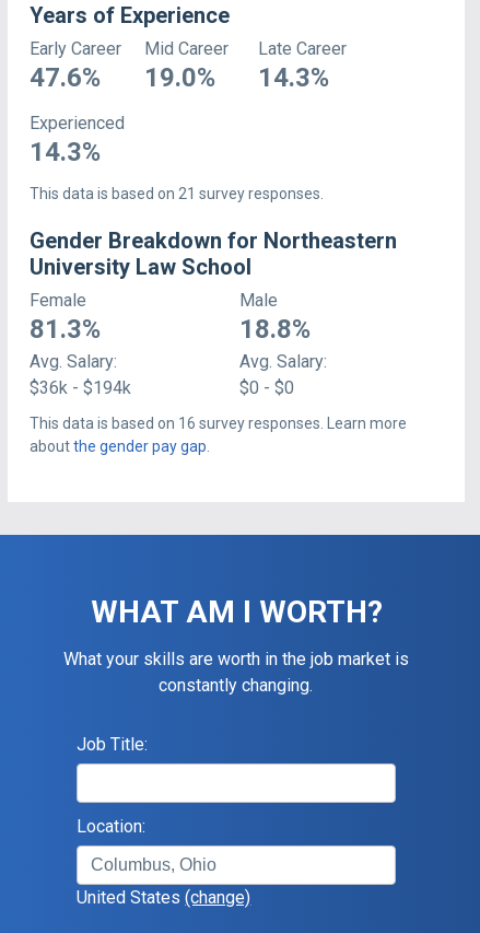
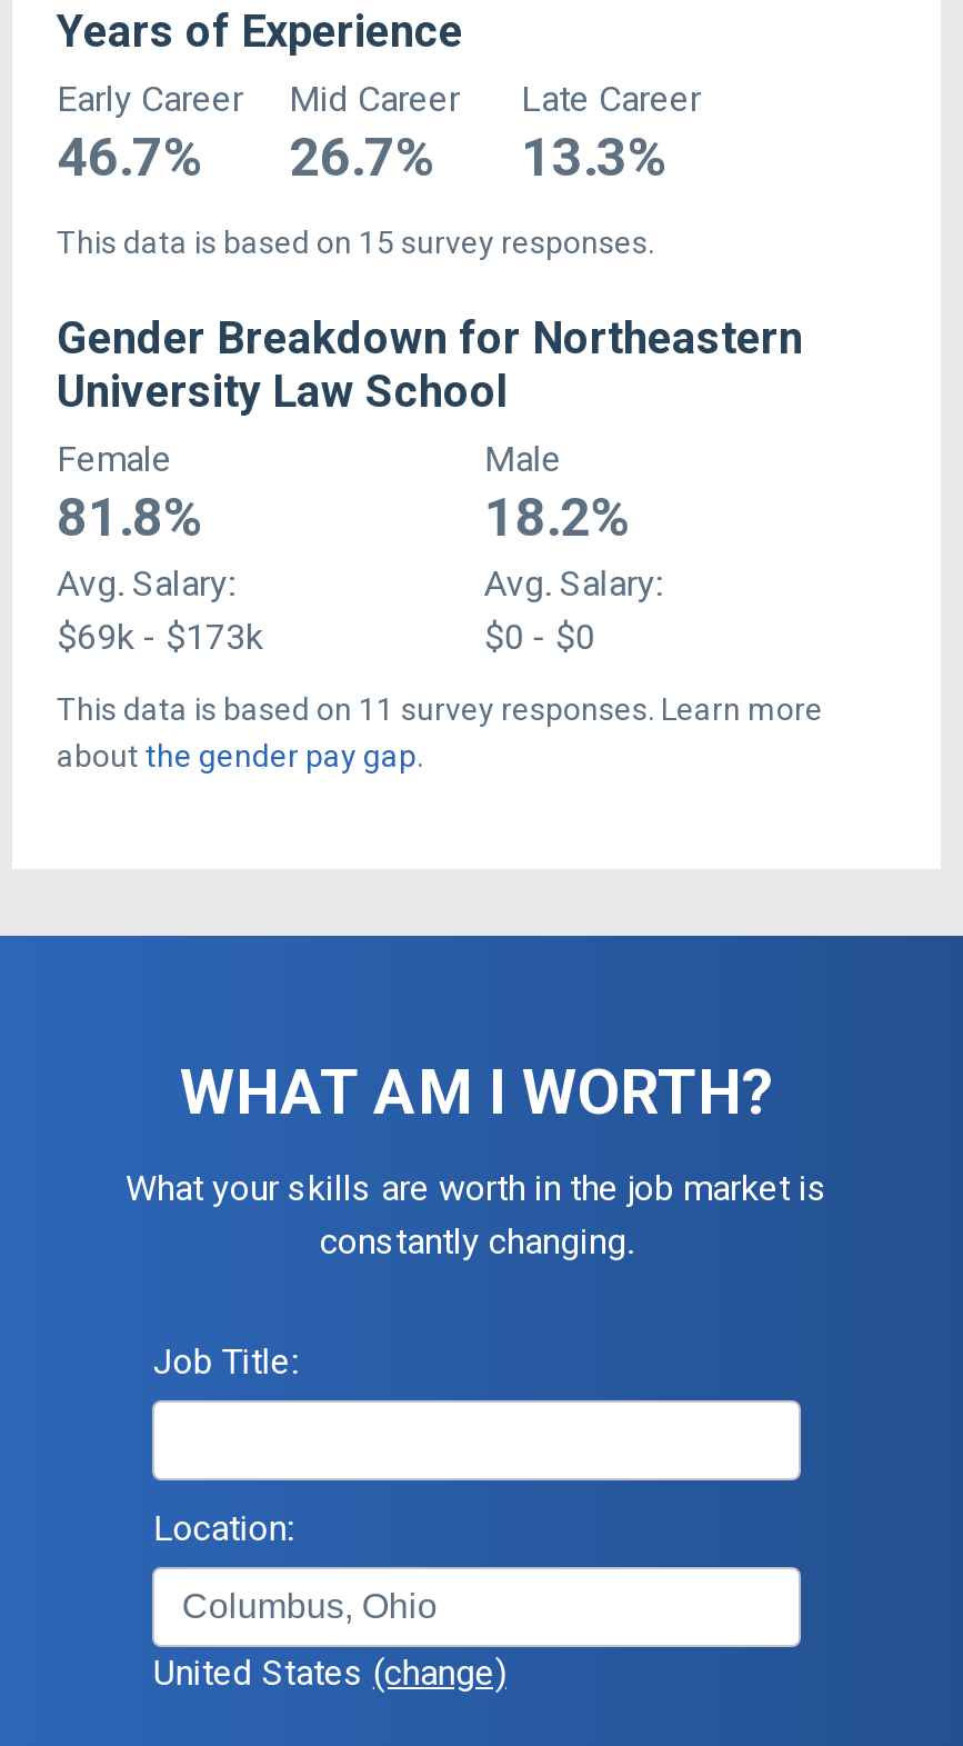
- 47.6%
+ 46.7%

- 14.3%
- Experienced
- 14.3%
- This data is based on 21 survey responses.
+ 13.3%
+ This data is based on 15 survey responses.

- 19.0%
+ 26.7%

- 81.3%
+ 81.8%

- 18.8%
+ 18.2%

- $36k - $194k
+ $69k - $173k

- This data is based on 16 survey responses. Learn more
+ This data is based on 11 survey responses. Learn more
